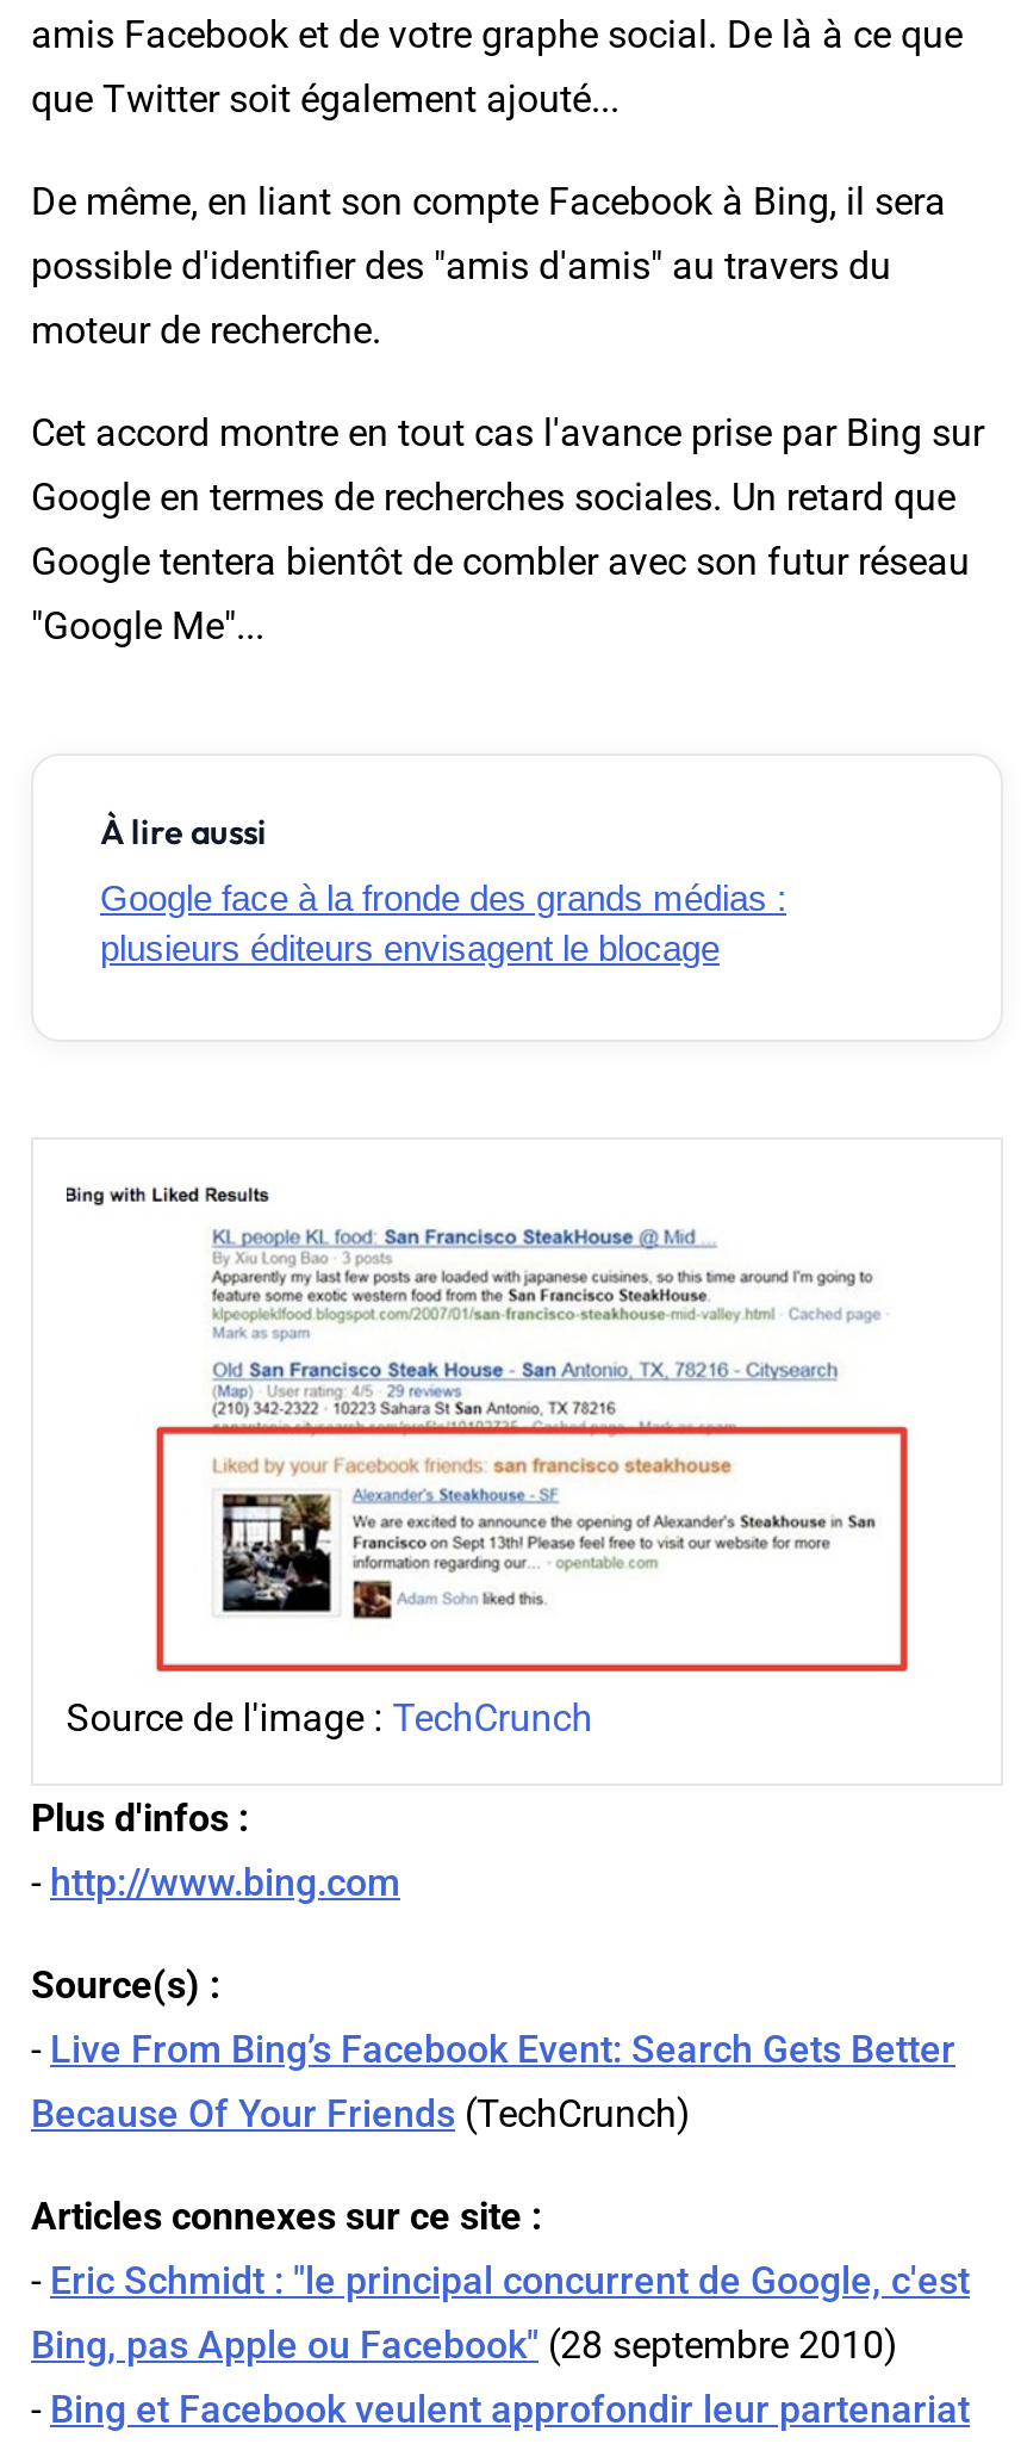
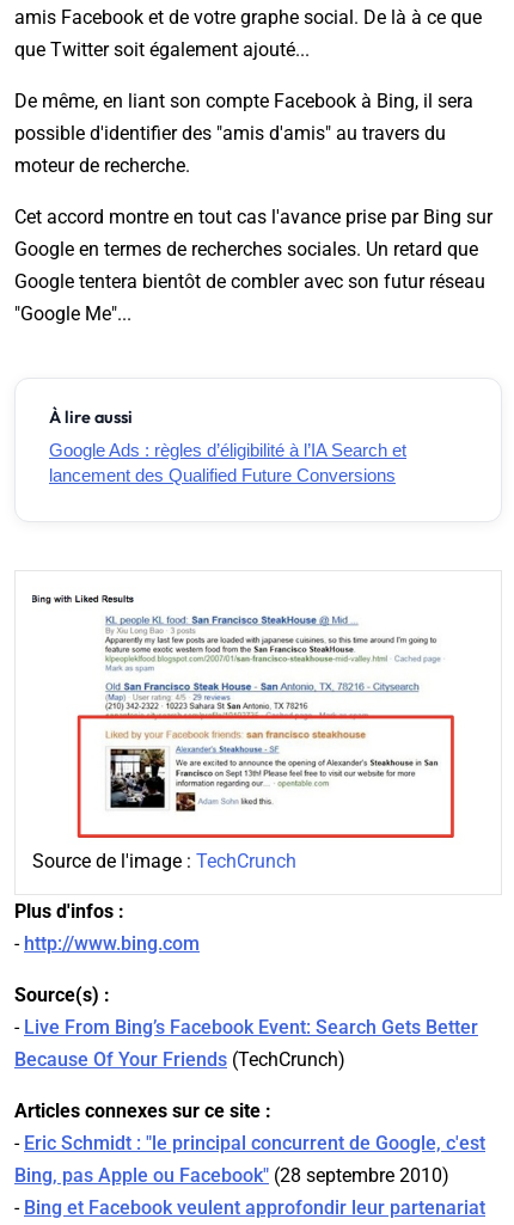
- Google face à la fronde des grands médias :
- plusieurs éditeurs envisagent le blocage
+ Google Ads : règles d’éligibilité à l’IA Search et
+ lancement des Qualified Future Conversions
